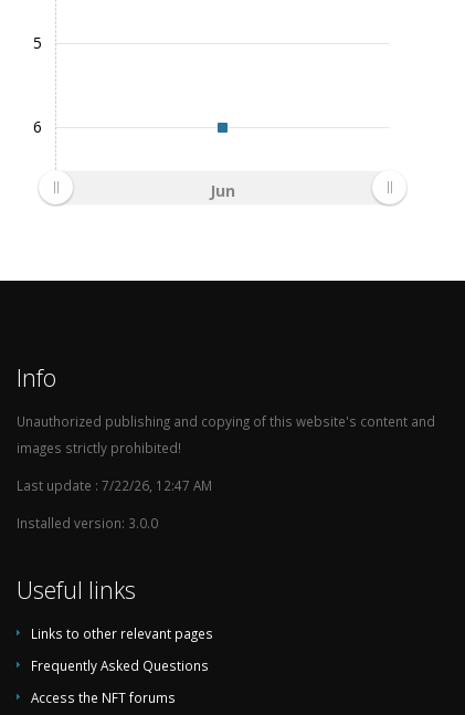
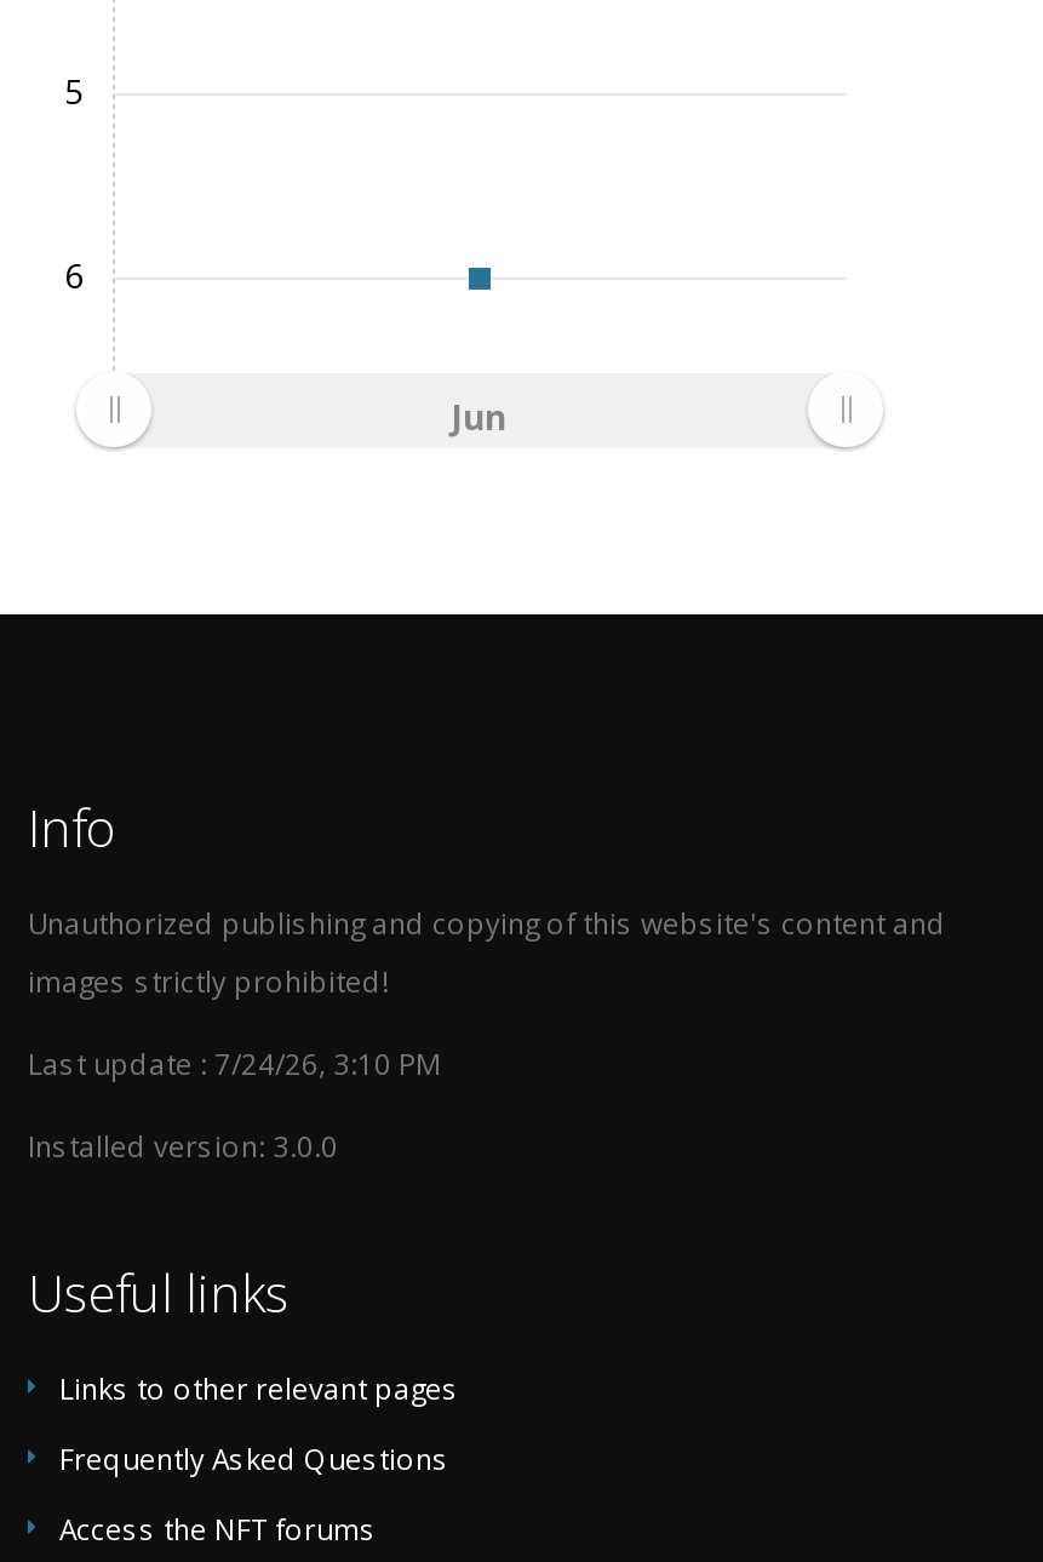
- Last update : 7/22/26, 12:47 AM
+ Last update : 7/24/26, 3:10 PM
